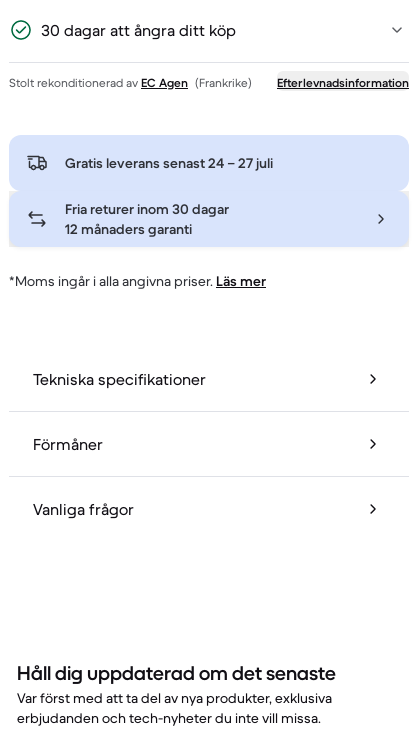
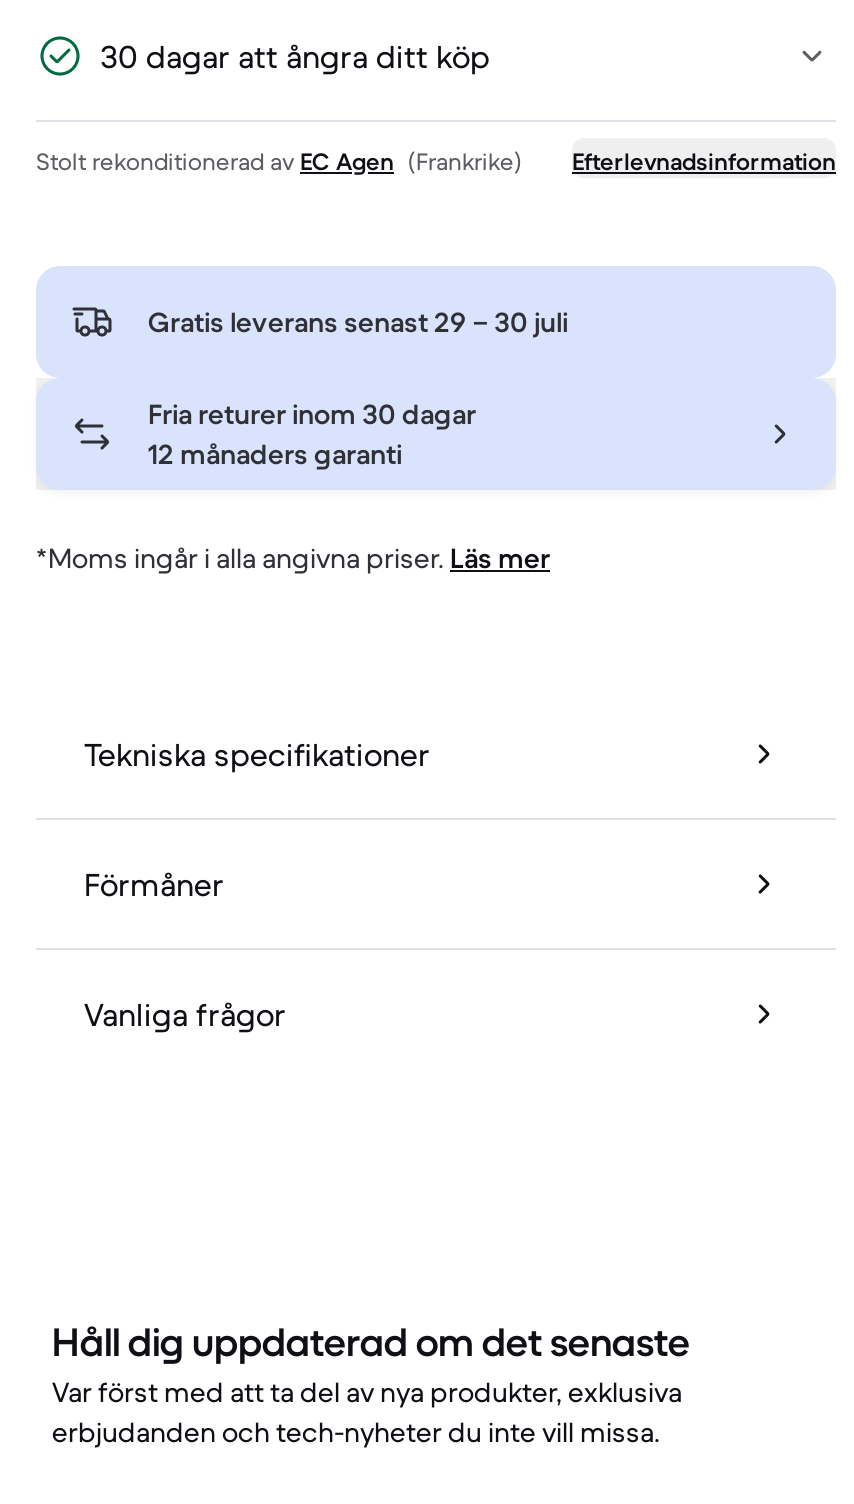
- Gratis leverans senast 24 – 27 juli
+ Gratis leverans senast 29 – 30 juli
